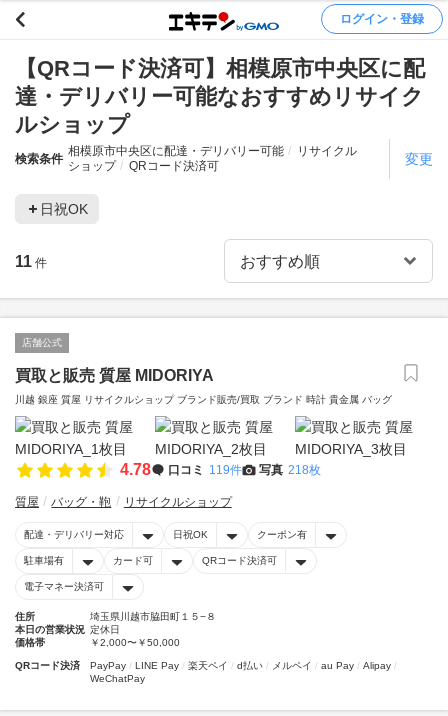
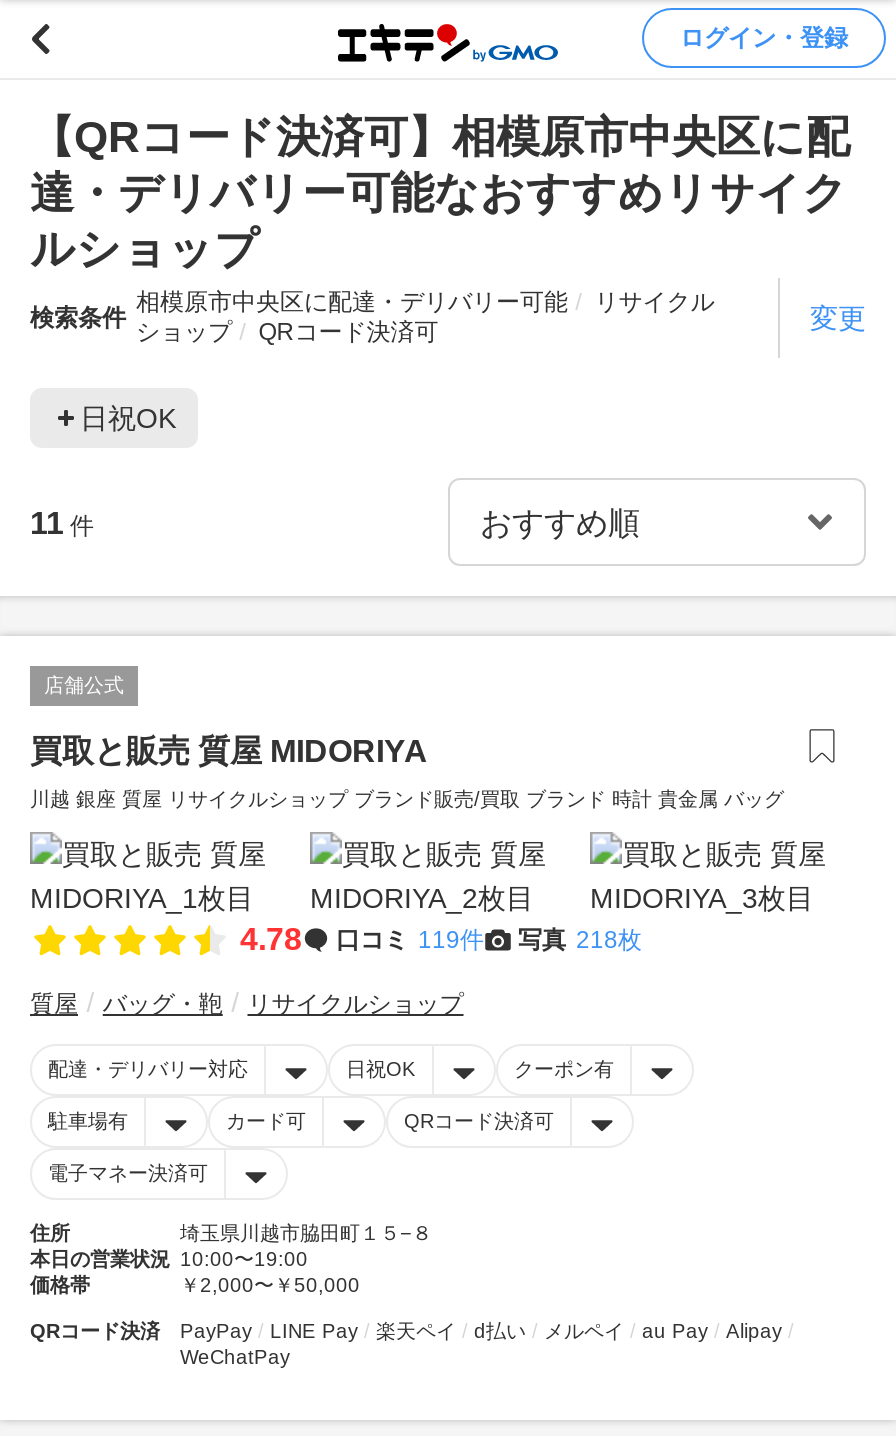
- 本日の営業状況 定休日
+ 本日の営業状況 10:00〜19:00
